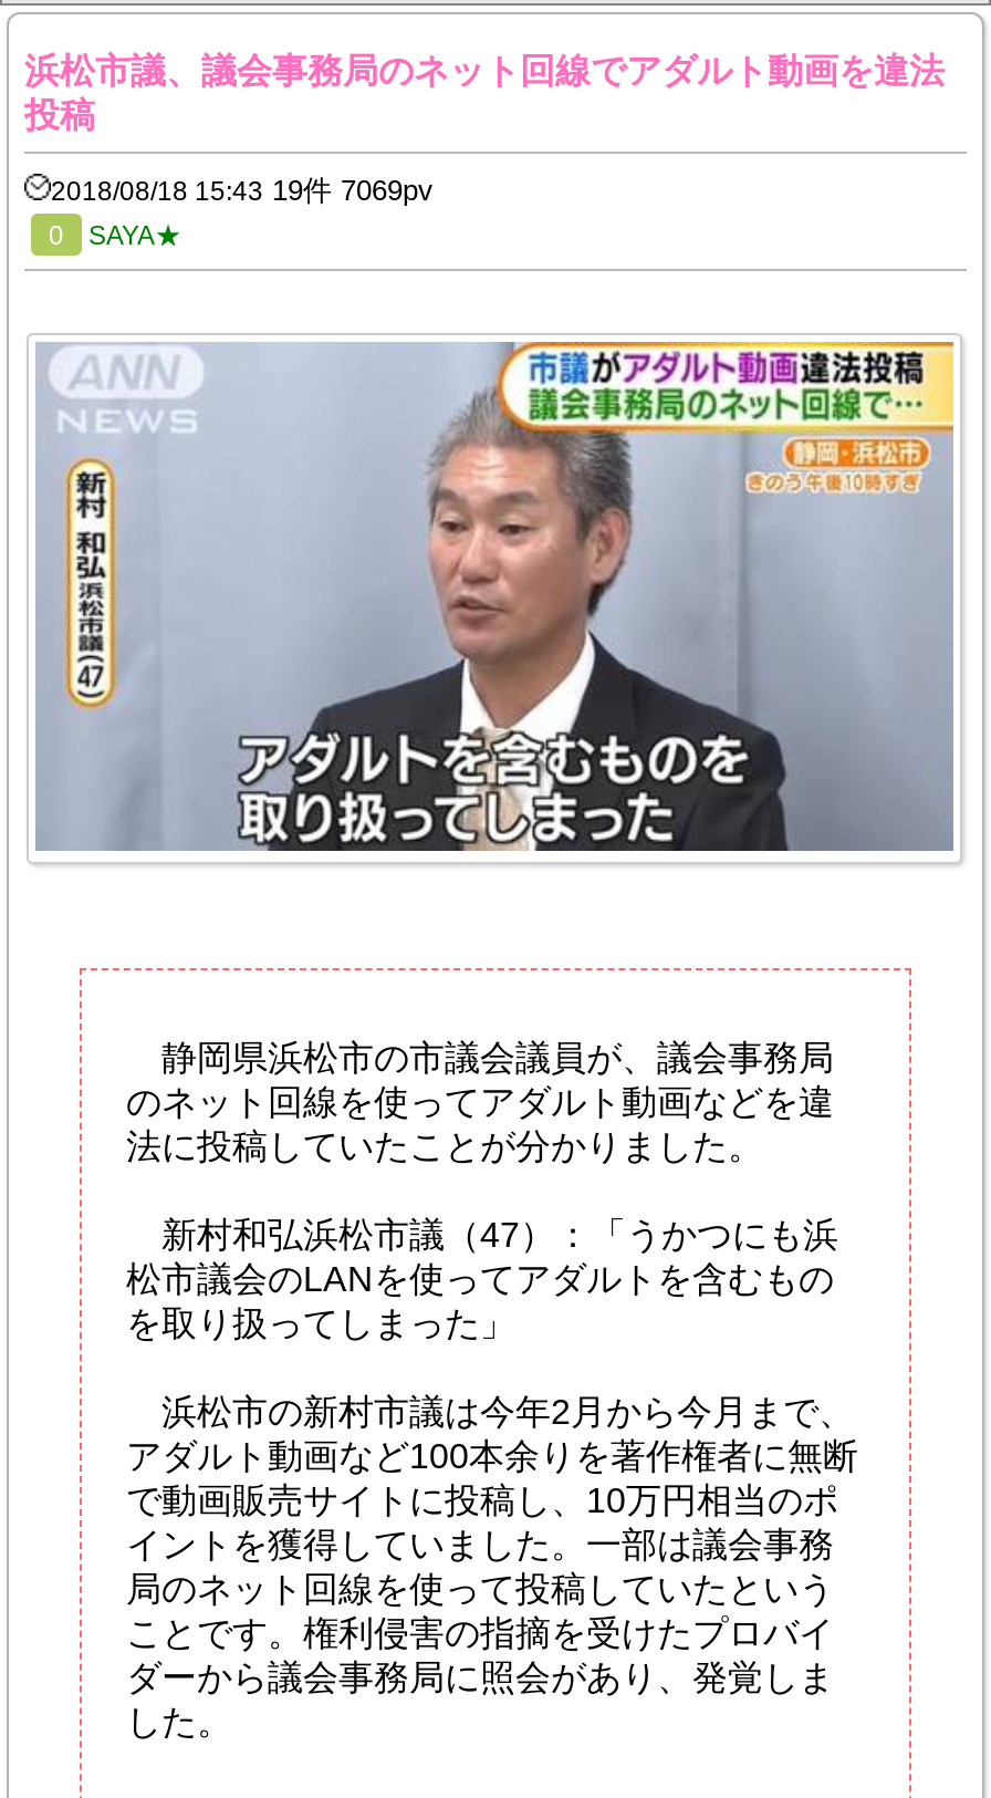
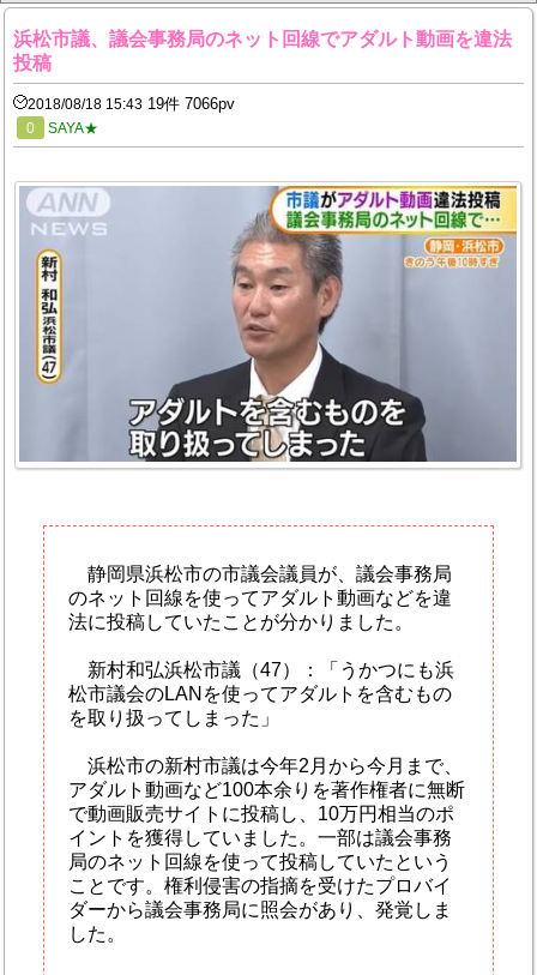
- 2018/08/18 15:43 19件 7069pv
+ 2018/08/18 15:43 19件 7066pv
